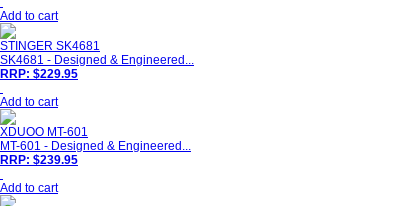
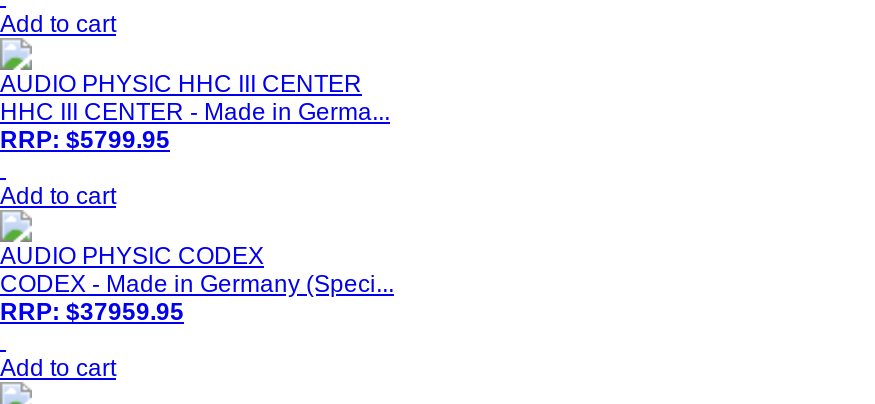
- STINGER SK4681
- SK4681 - Designed & Engineered...
- RRP: $229.95
+ AUDIO PHYSIC HHC III CENTER
+ HHC III CENTER - Made in Germa...
+ RRP: $5799.95

- XDUOO MT-601
- MT-601 - Designed & Engineered...
- RRP: $239.95
+ AUDIO PHYSIC CODEX
+ CODEX - Made in Germany (Speci...
+ RRP: $37959.95
